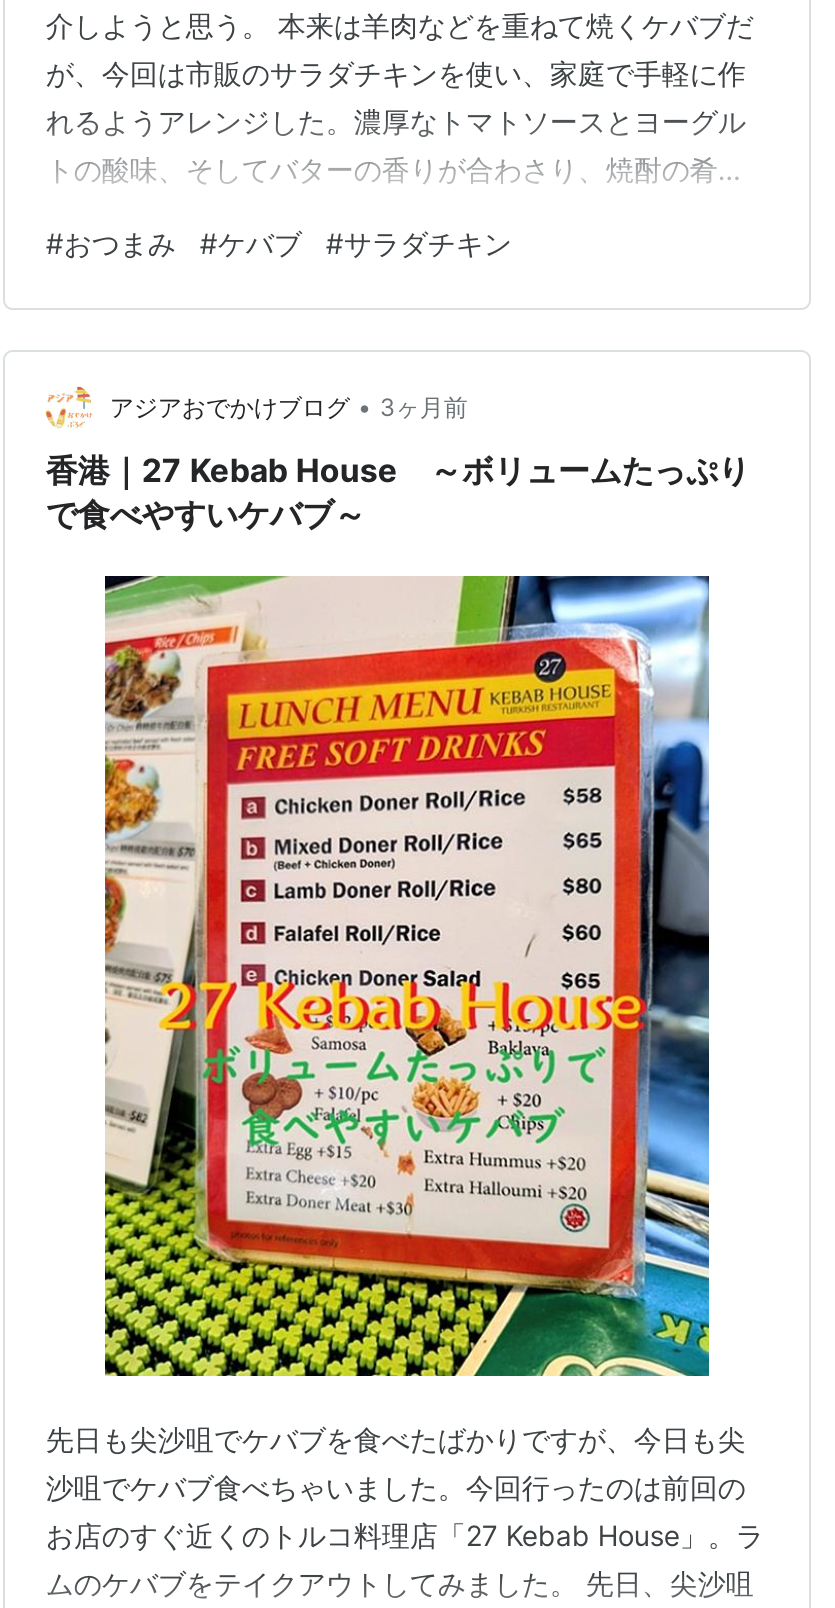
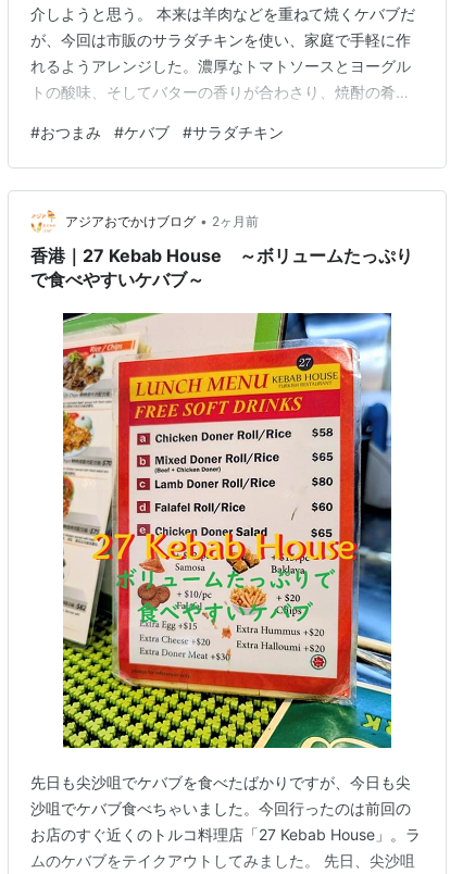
- アジアおでかけブログ • 3ヶ月前
+ アジアおでかけブログ • 2ヶ月前
